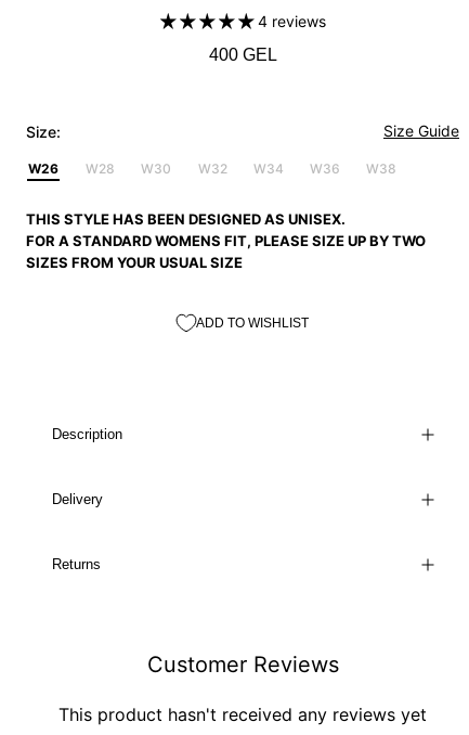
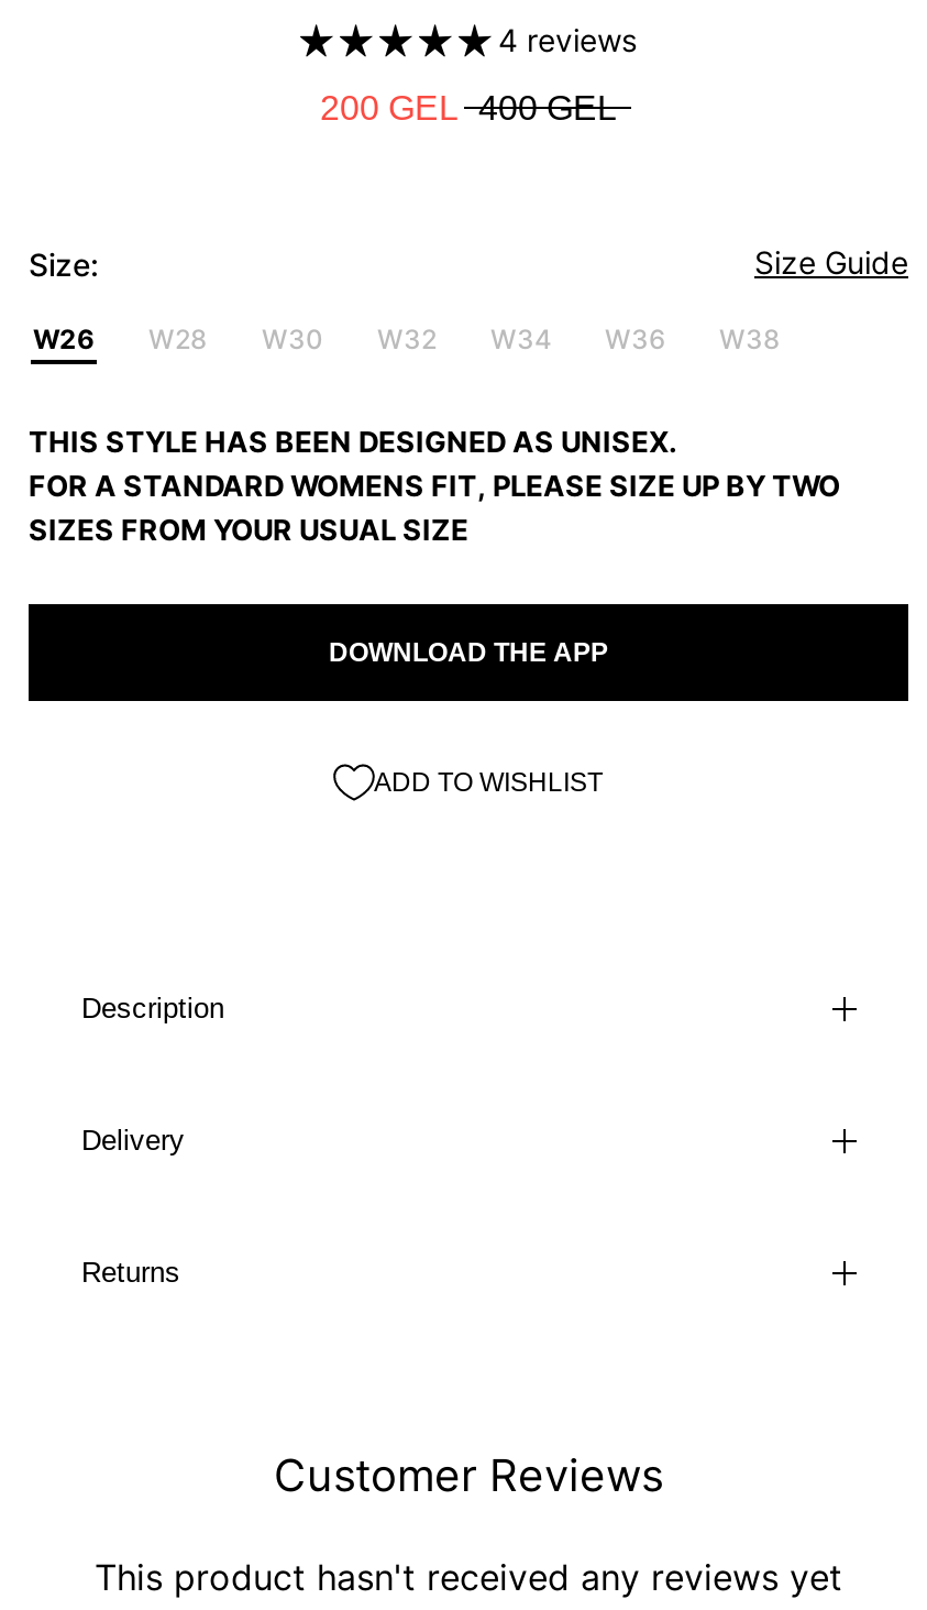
- 400 GEL
+ 200 GEL 400 GEL

+ DOWNLOAD THE APP
